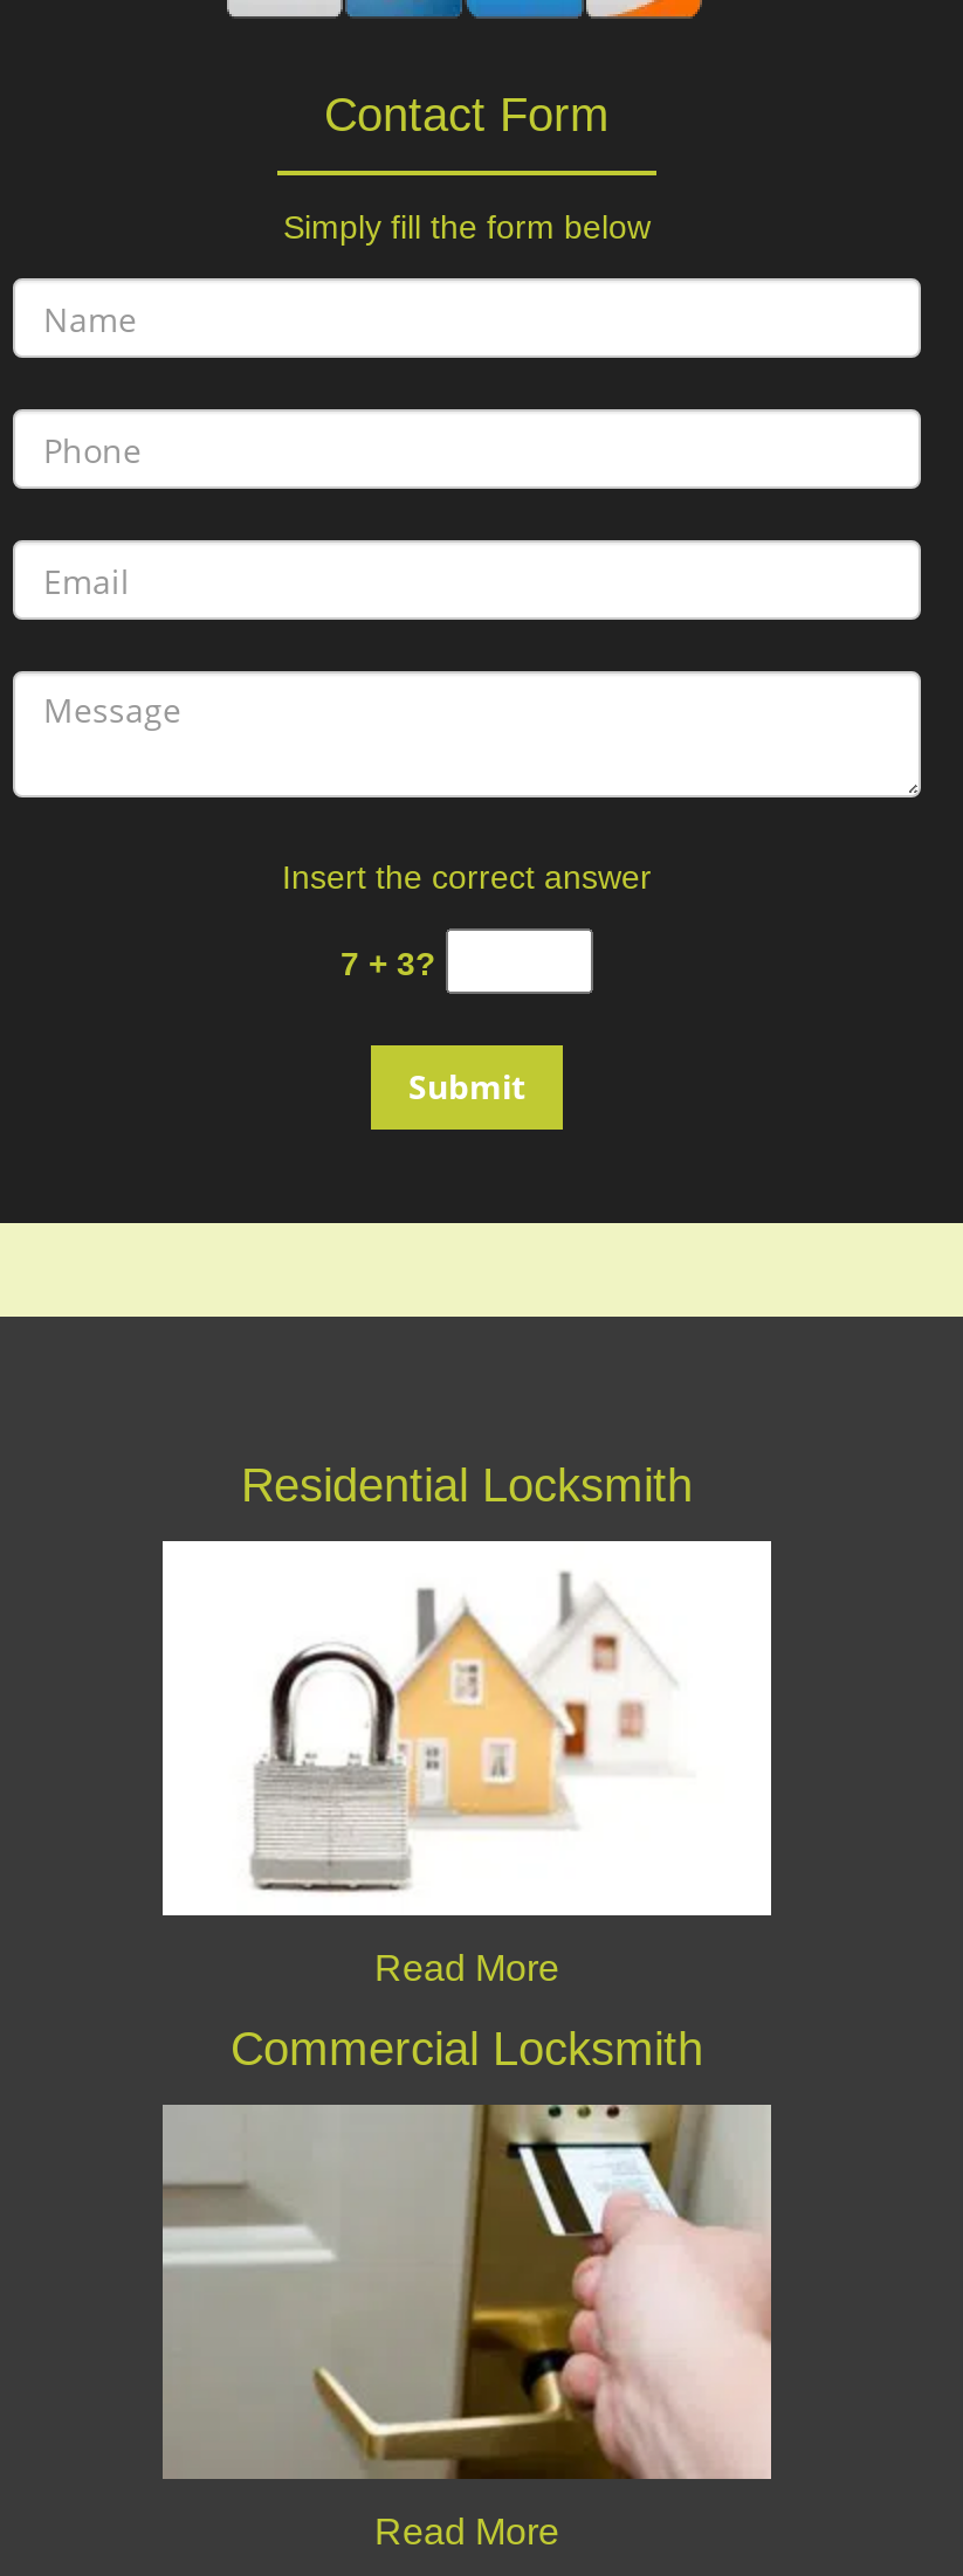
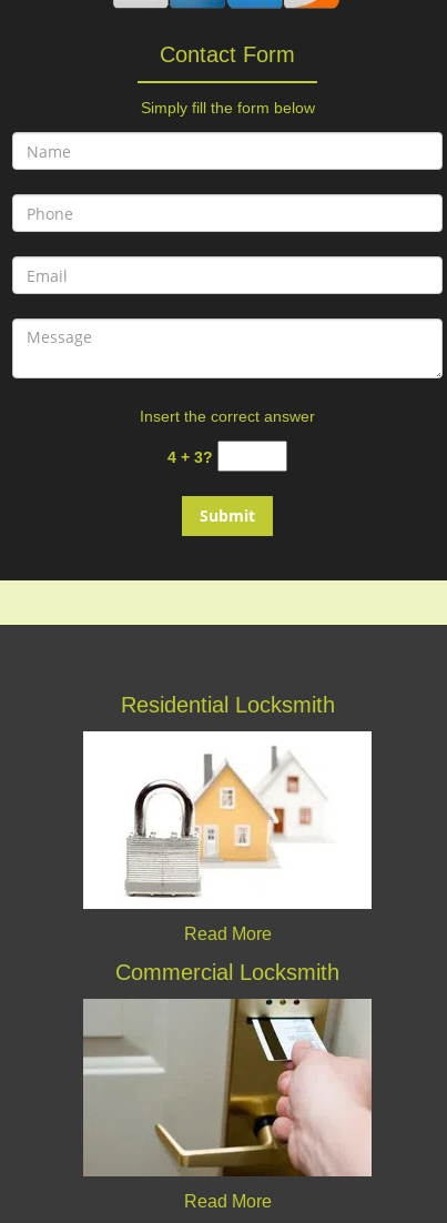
- 7 + 3?
+ 4 + 3?
